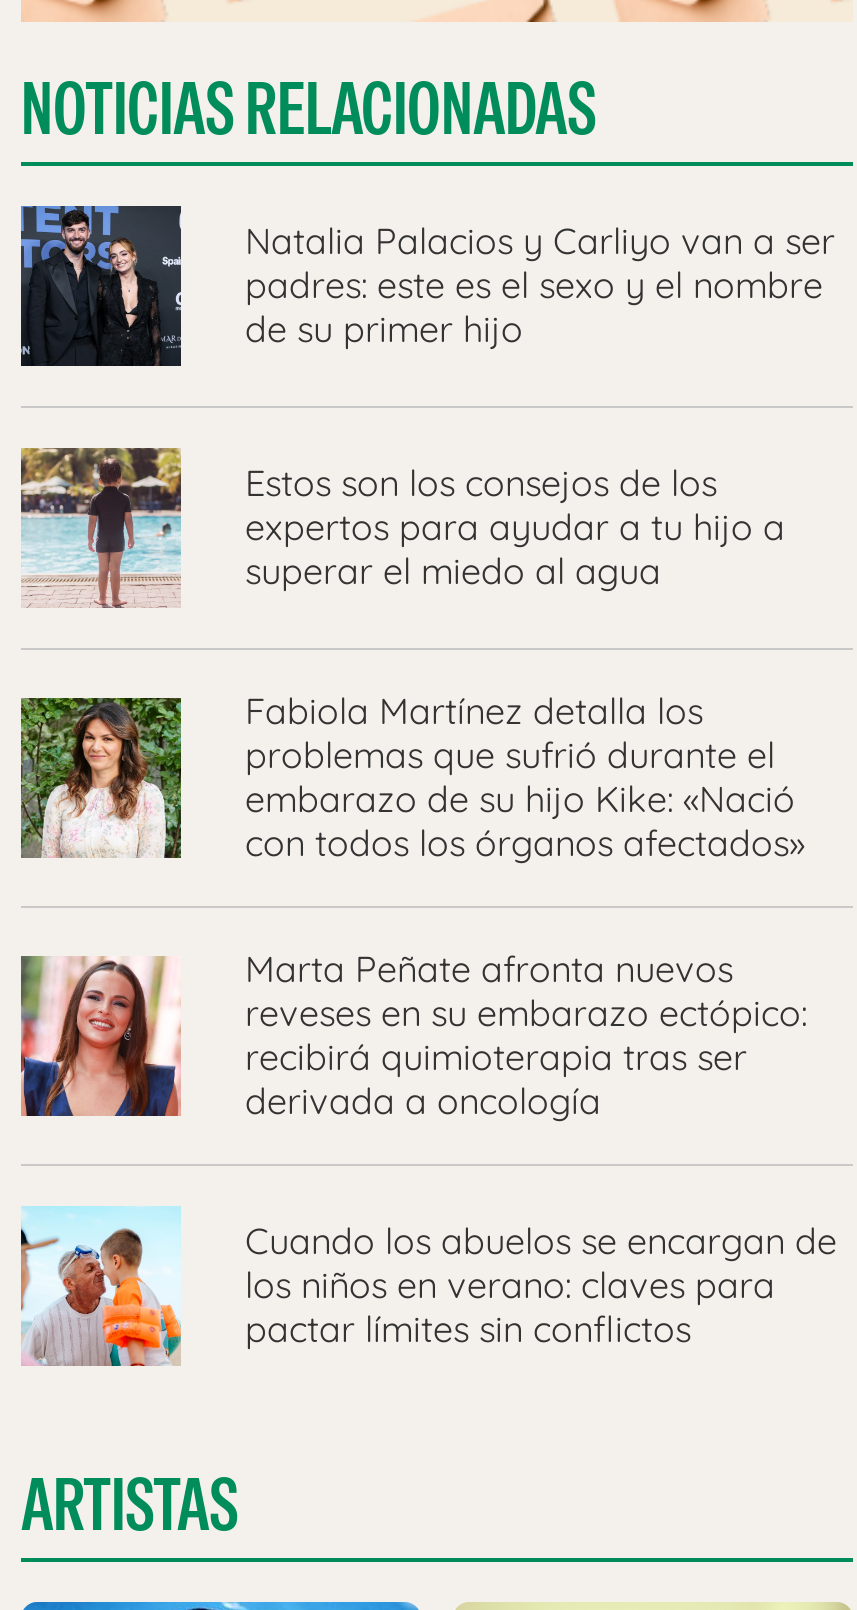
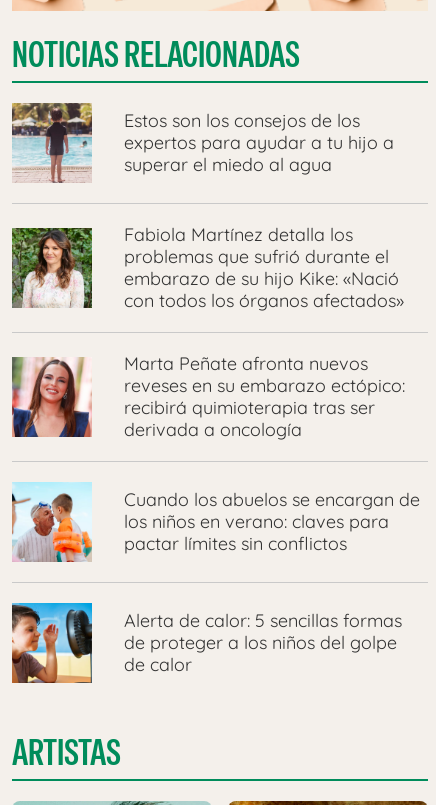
- [image]
- Natalia Palacios y Carliyo van a ser
- padres: este es el sexo y el nombre
- de su primer hijo

moved up: [image] | Estos son los consejos de los | expertos para ayudar a tu hijo a | ... | los niños en verano: claves para | pactar límites sin conflictos

+ [image]
+ Alerta de calor: 5 sencillas formas
+ de proteger a los niños del golpe
+ de calor
